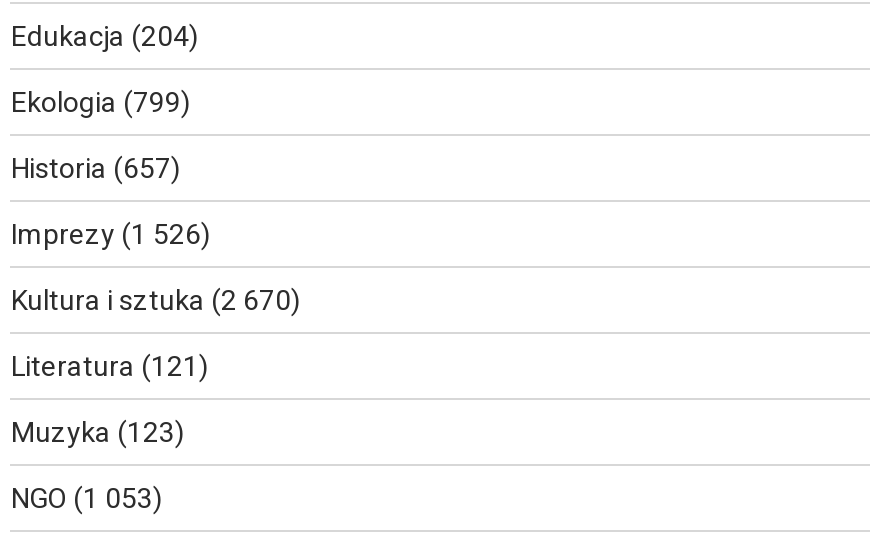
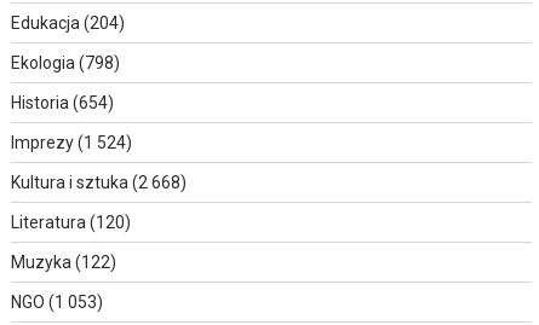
- Ekologia (799)
+ Ekologia (798)

- Historia (657)
+ Historia (654)

- Imprezy (1 526)
+ Imprezy (1 524)

- Kultura i sztuka (2 670)
+ Kultura i sztuka (2 668)

- Literatura (121)
+ Literatura (120)

- Muzyka (123)
+ Muzyka (122)
